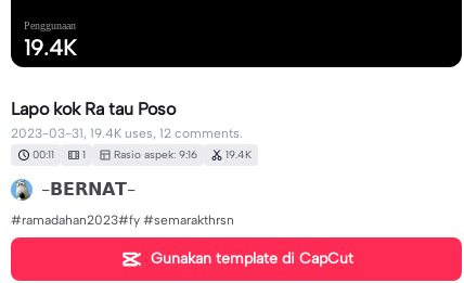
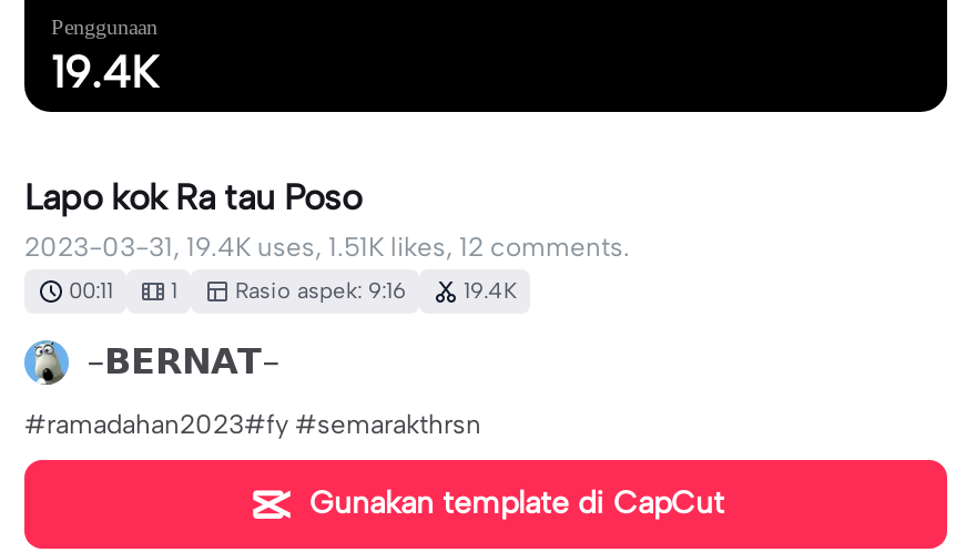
- 2023-03-31, 19.4K uses, 12 comments.
+ 2023-03-31, 19.4K uses, 1.51K likes, 12 comments.
